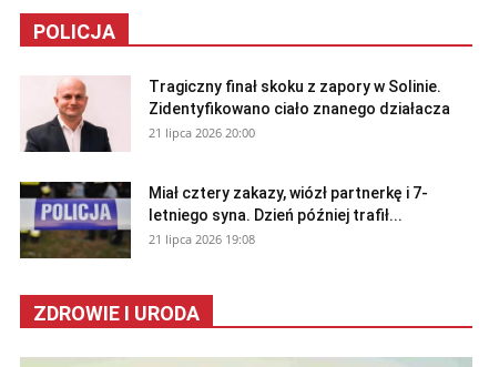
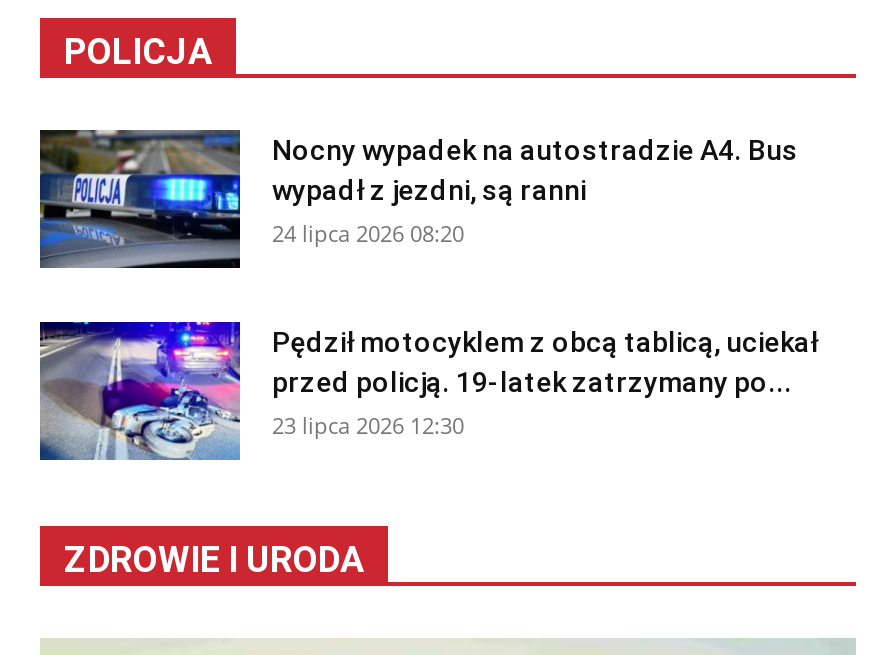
- [image]
- Tragiczny finał skoku z zapory w Solinie.
- Zidentyfikowano ciało znanego działacza
- 21 lipca 2026 20:00
+ [image]
+ Nocny wypadek na autostradzie A4. Bus
+ wypadł z jezdni, są ranni
+ 24 lipca 2026 08:20

- [image]
- Miał cztery zakazy, wiózł partnerkę i 7-
- letniego syna. Dzień później trafił...
- 21 lipca 2026 19:08
+ [image]
+ Pędził motocyklem z obcą tablicą, uciekał
+ przed policją. 19-latek zatrzymany po...
+ 23 lipca 2026 12:30
